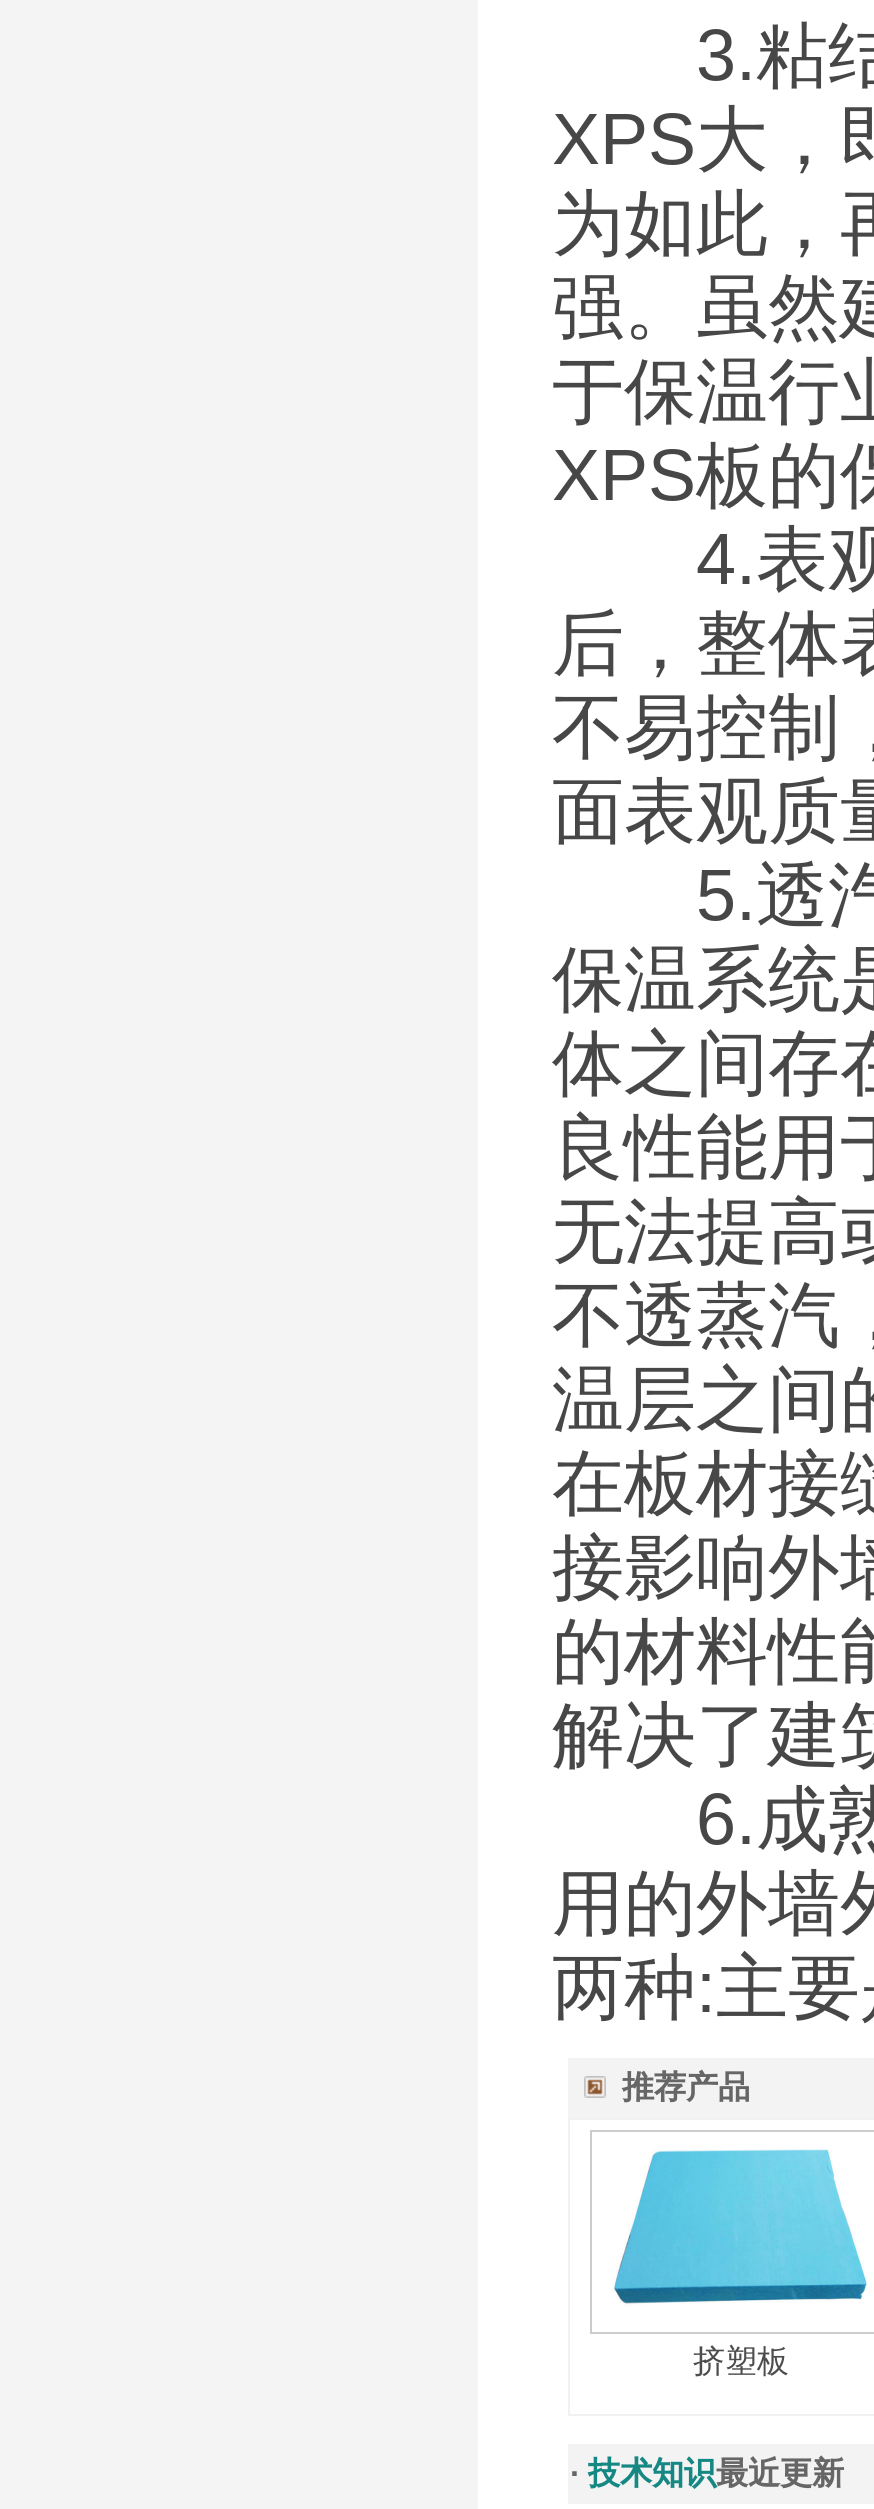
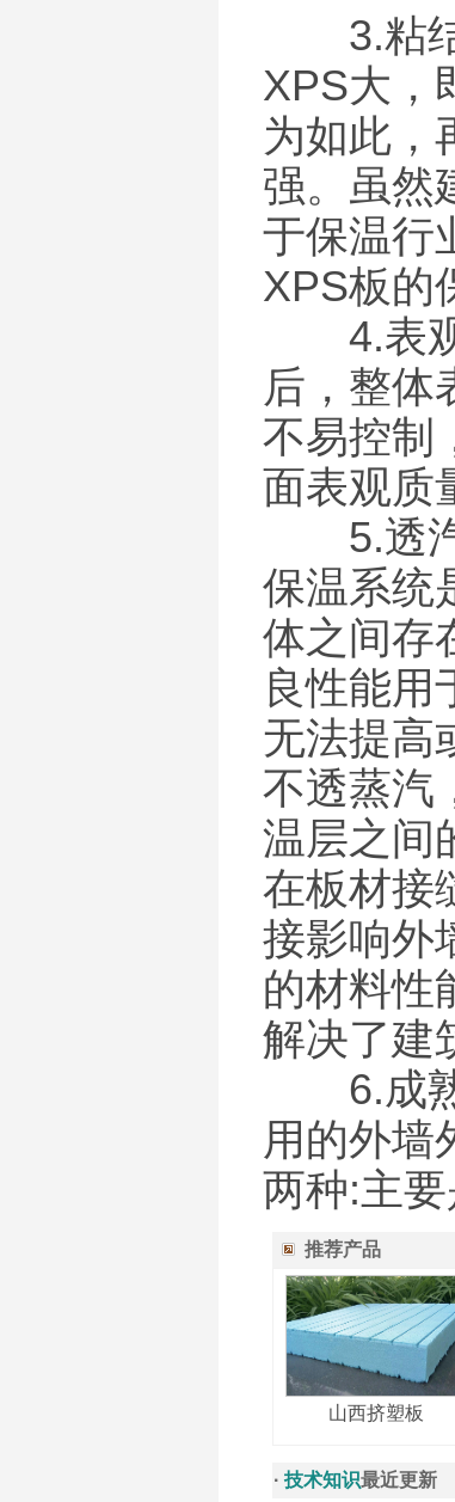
- [image]
- 挤塑板
+ [image]
+ 山西挤塑板
